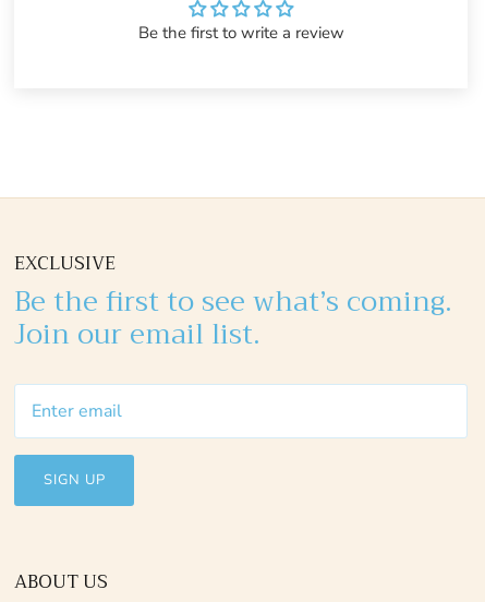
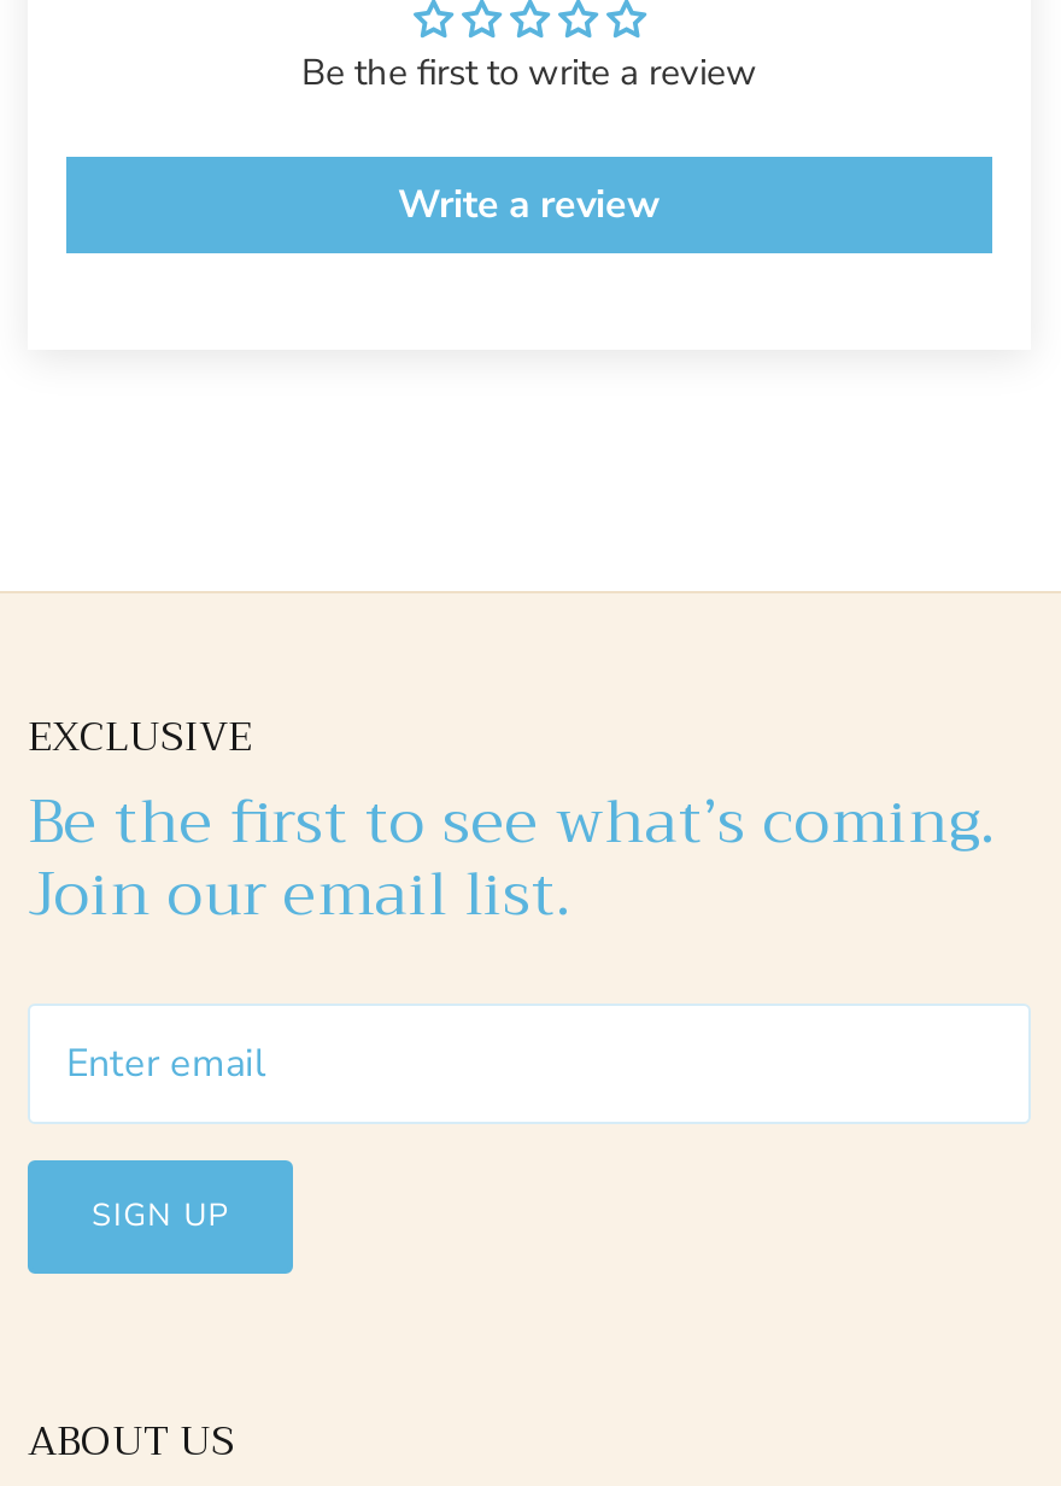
+ Write a review
